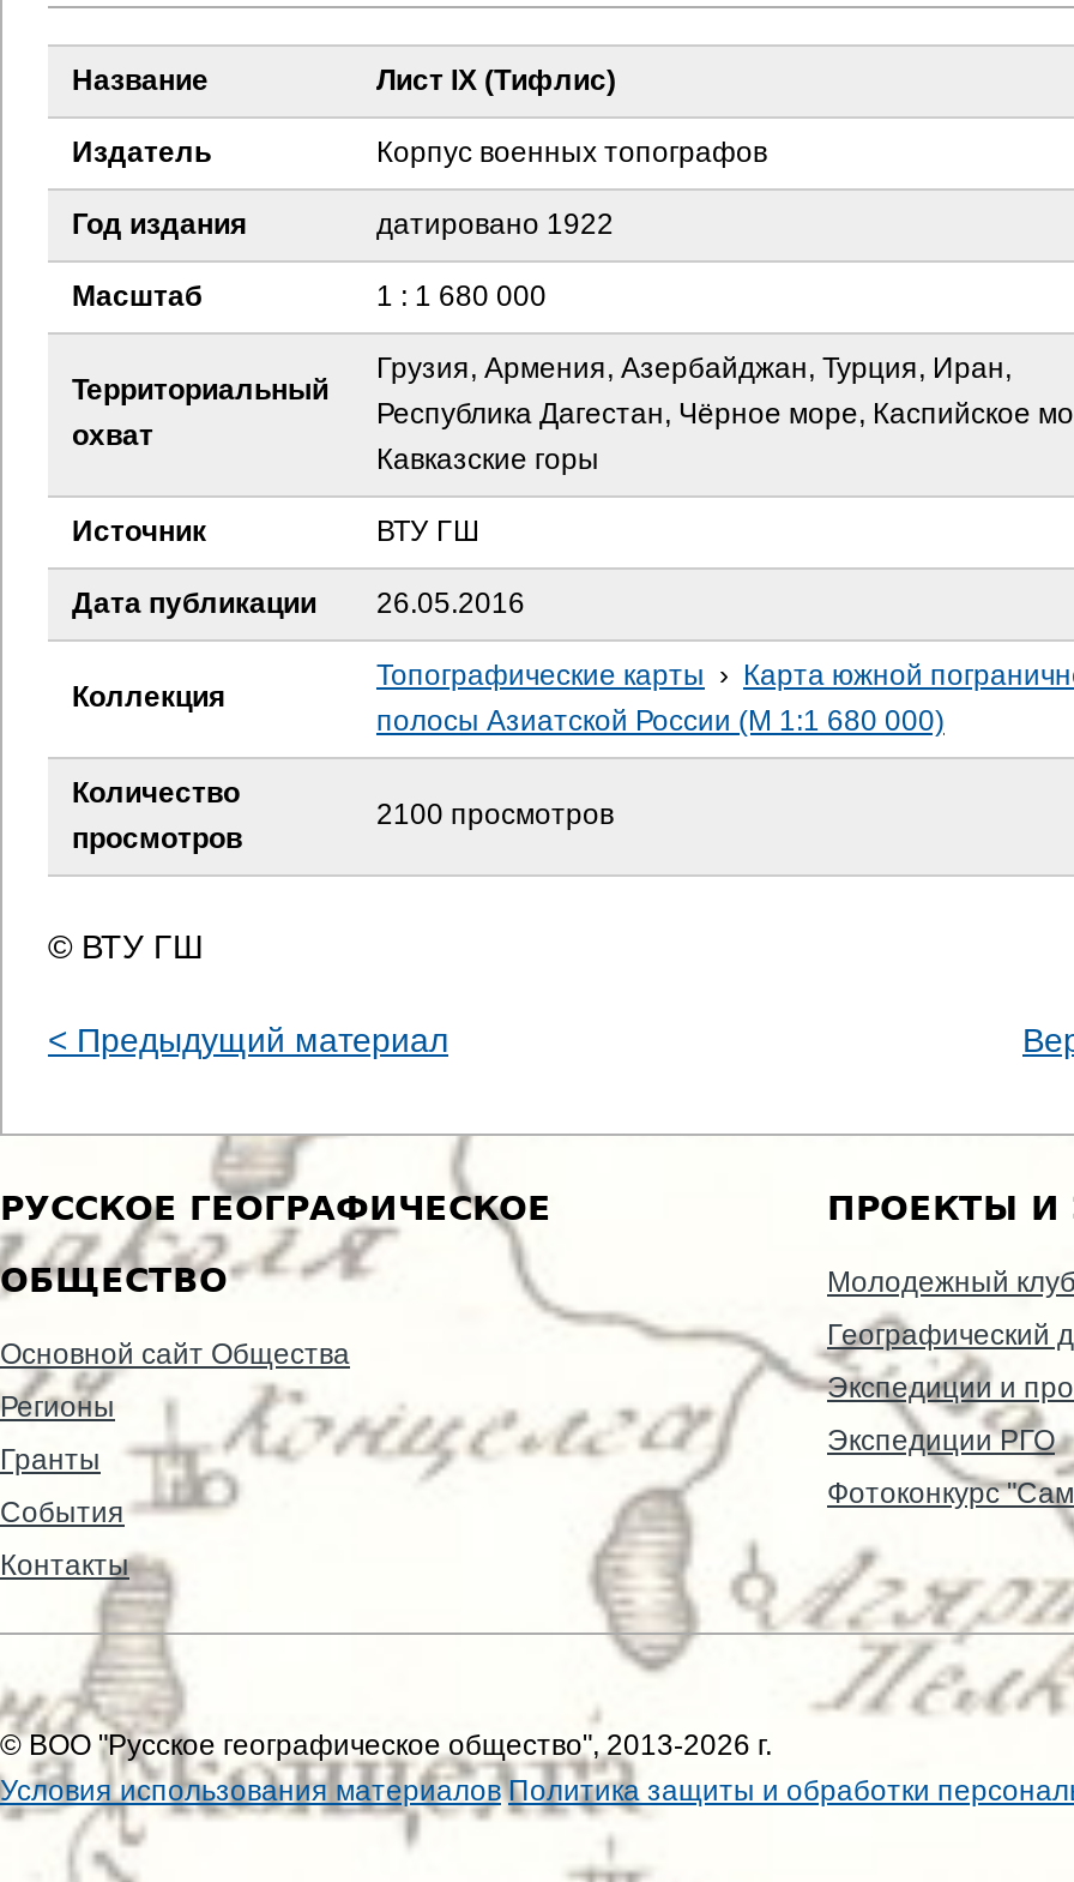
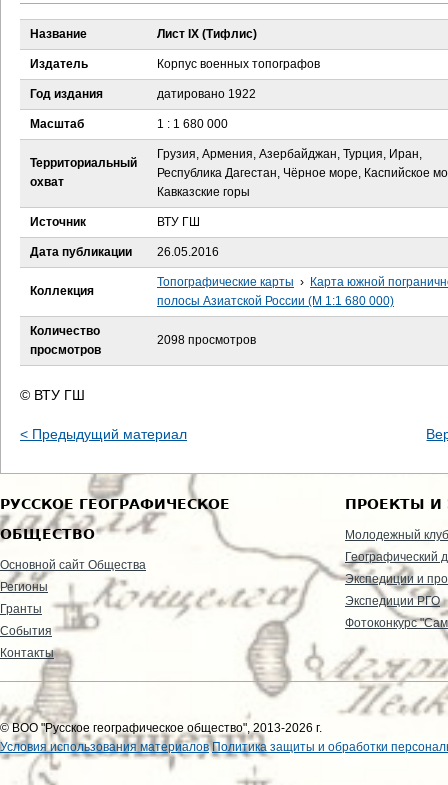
- 2100 просмотров
+ 2098 просмотров
